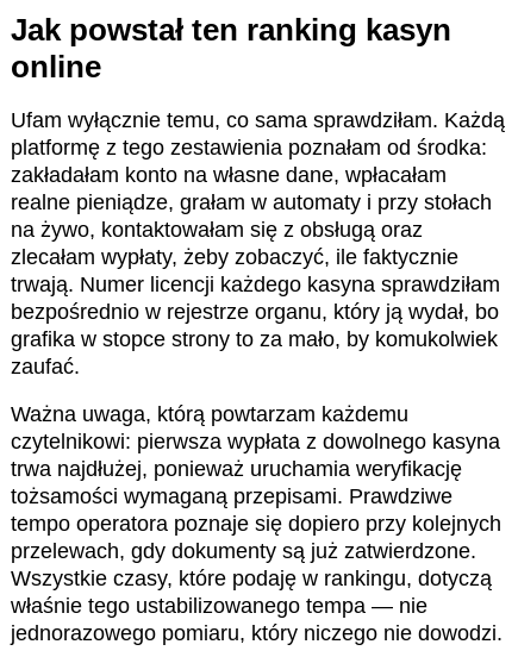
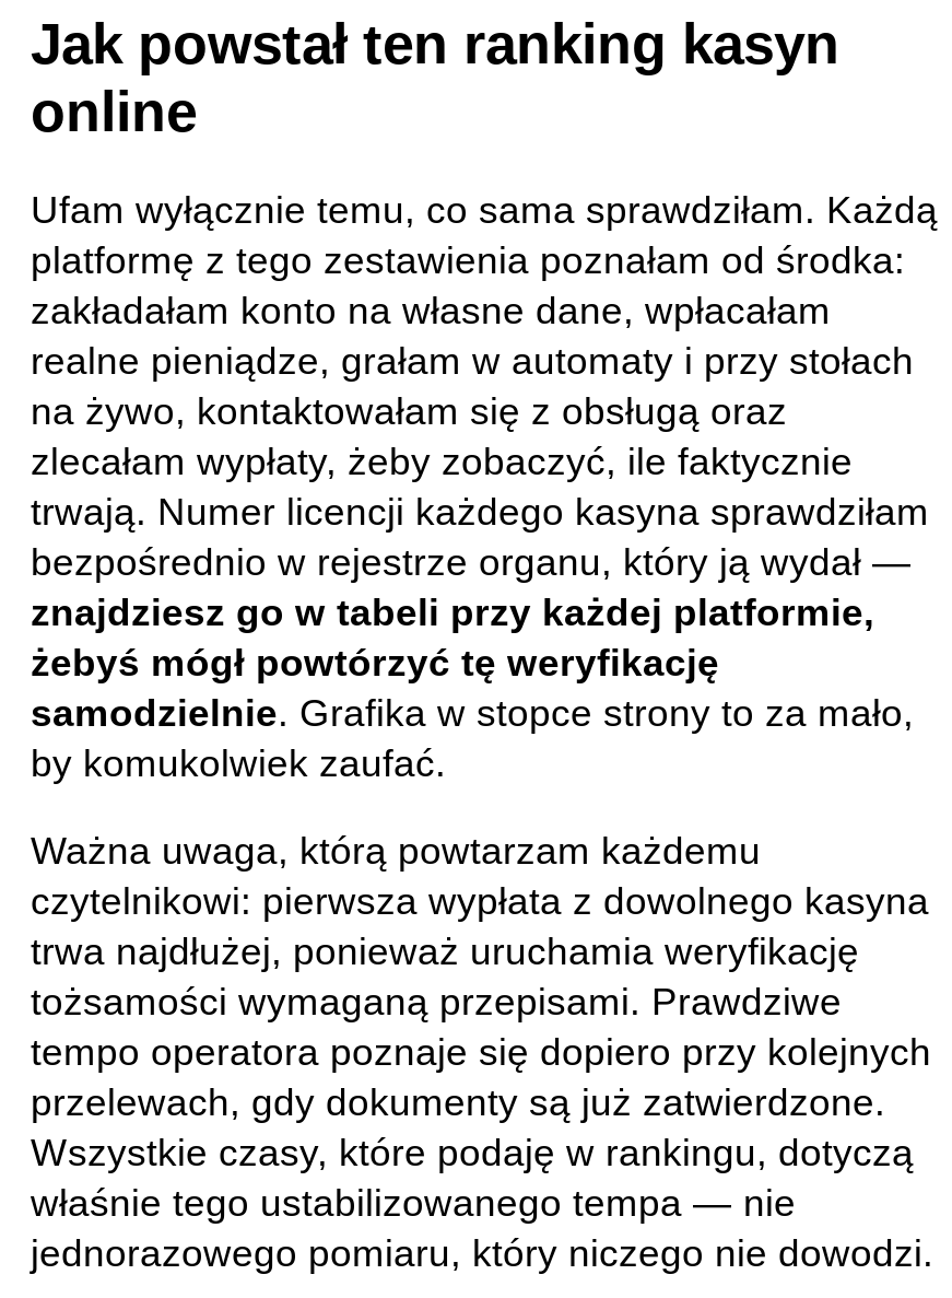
- bezpośrednio w rejestrze organu, który ją wydał, bo
- grafika w stopce strony to za mało, by komukolwiek
- zaufać.
+ bezpośrednio w rejestrze organu, który ją wydał —
+ znajdziesz go w tabeli przy każdej platformie,
+ żebyś mógł powtórzyć tę weryfikację
+ samodzielnie. Grafika w stopce strony to za mało,
+ by komukolwiek zaufać.
